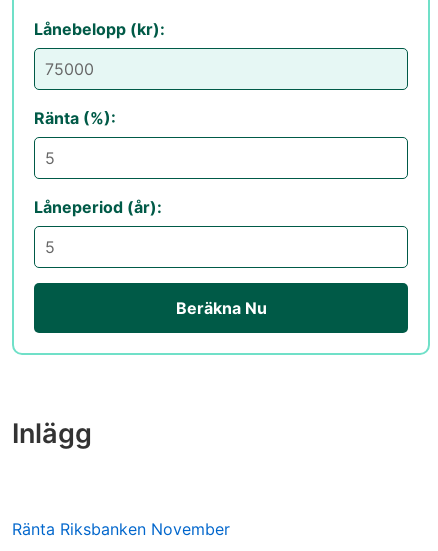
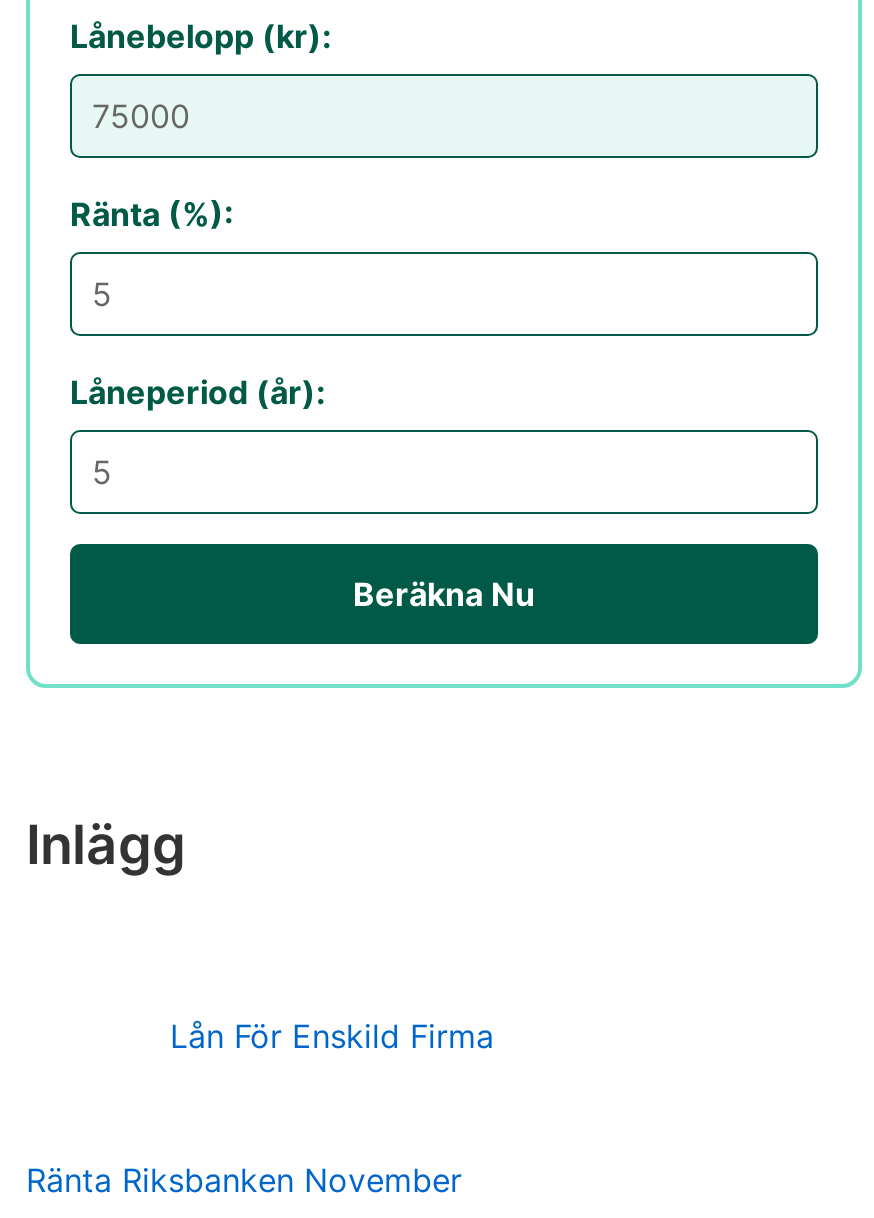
+ Lån För Enskild Firma
